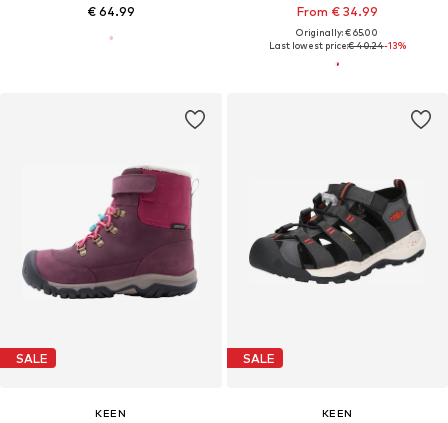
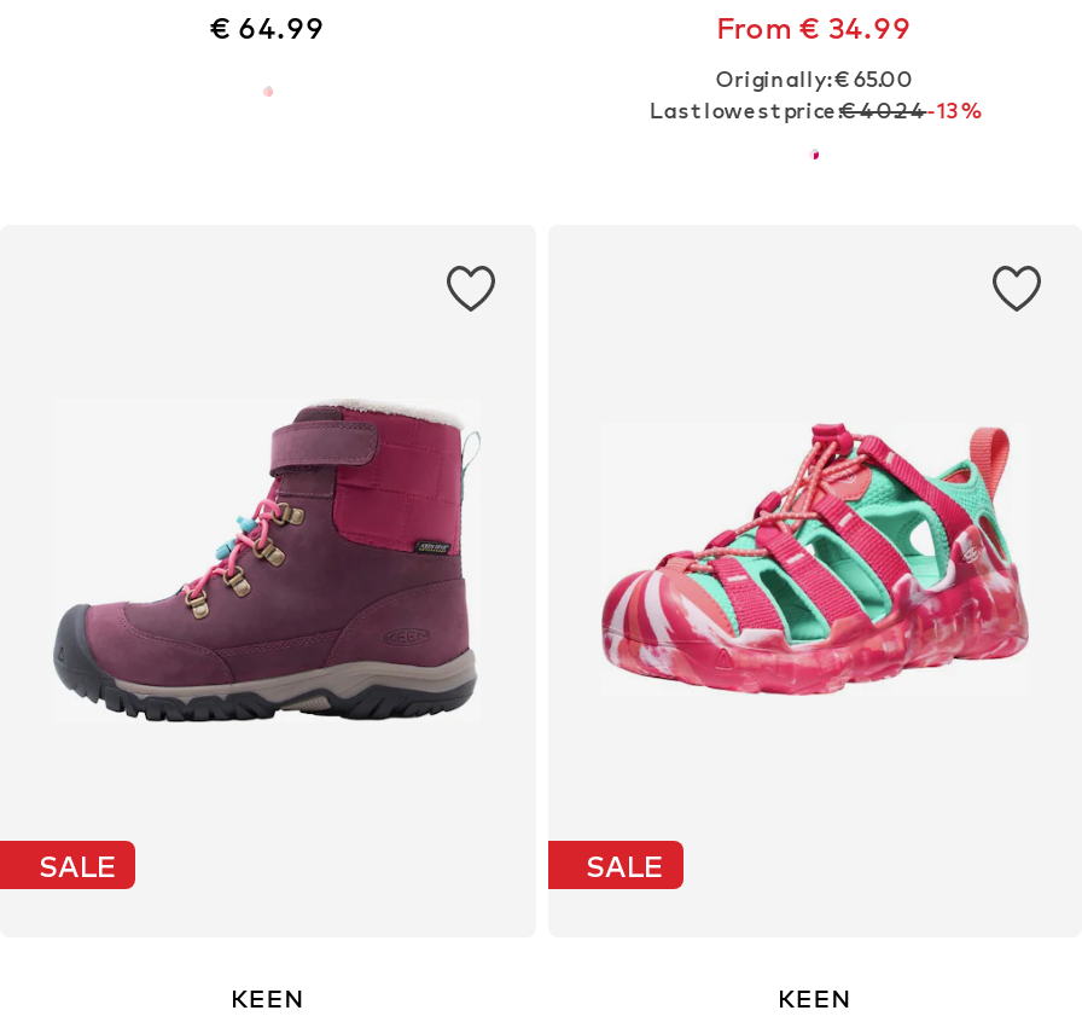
- [image]
+ [image]
